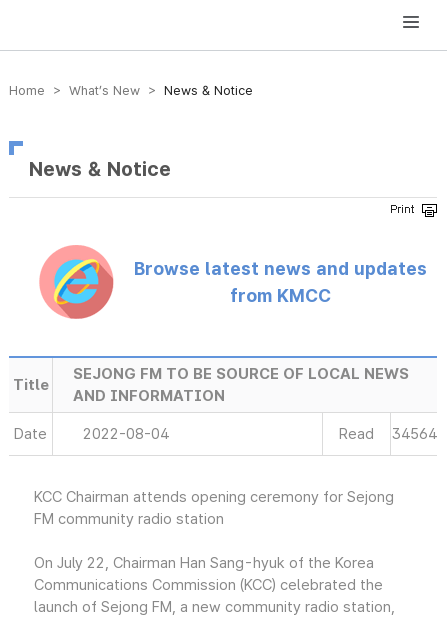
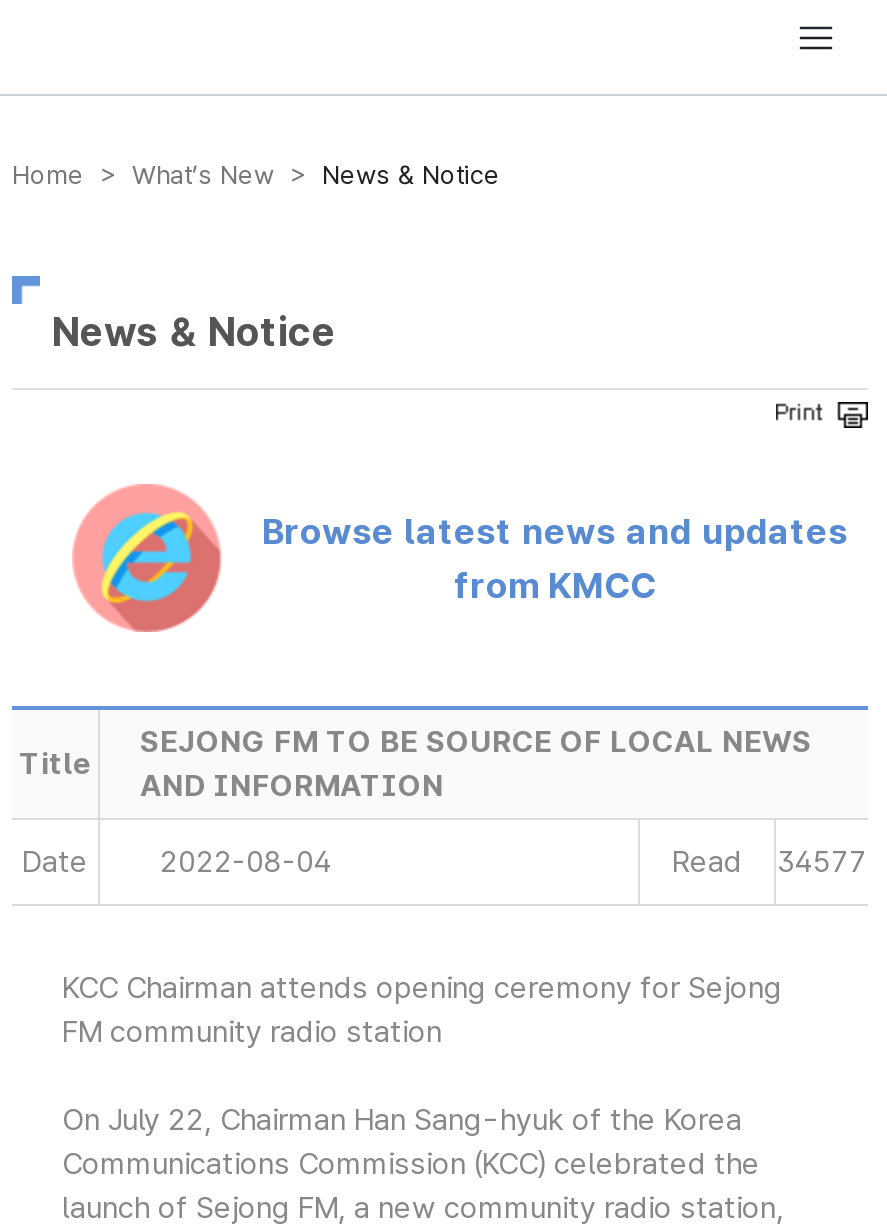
- Read 34564
+ Read 34577
